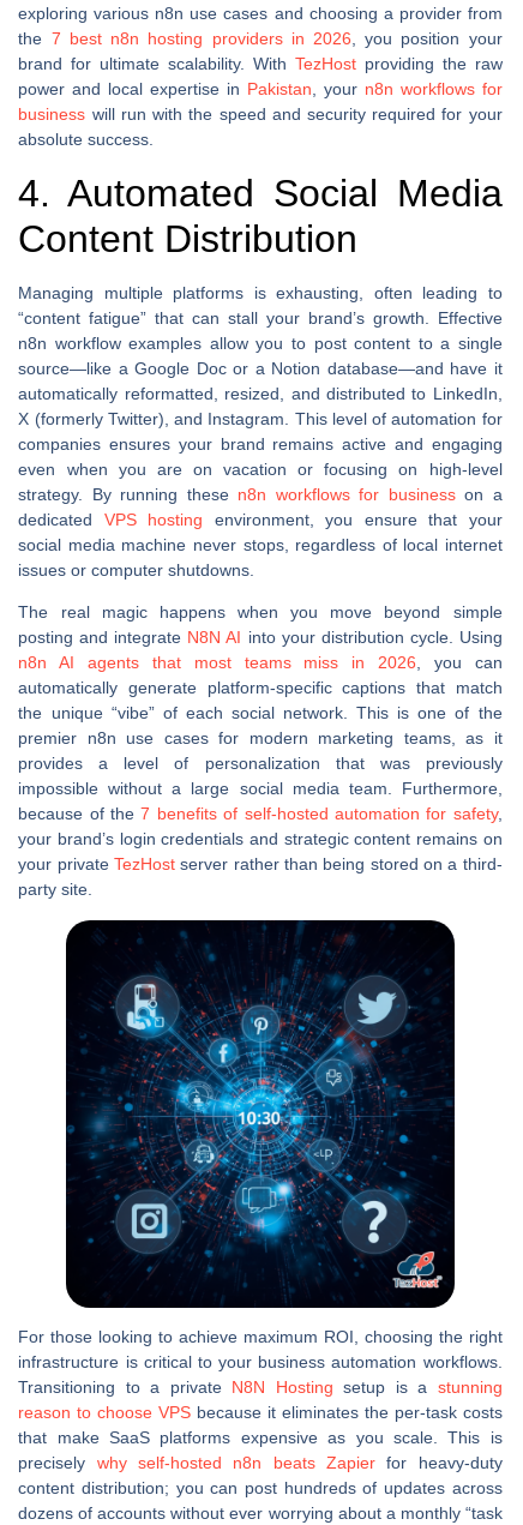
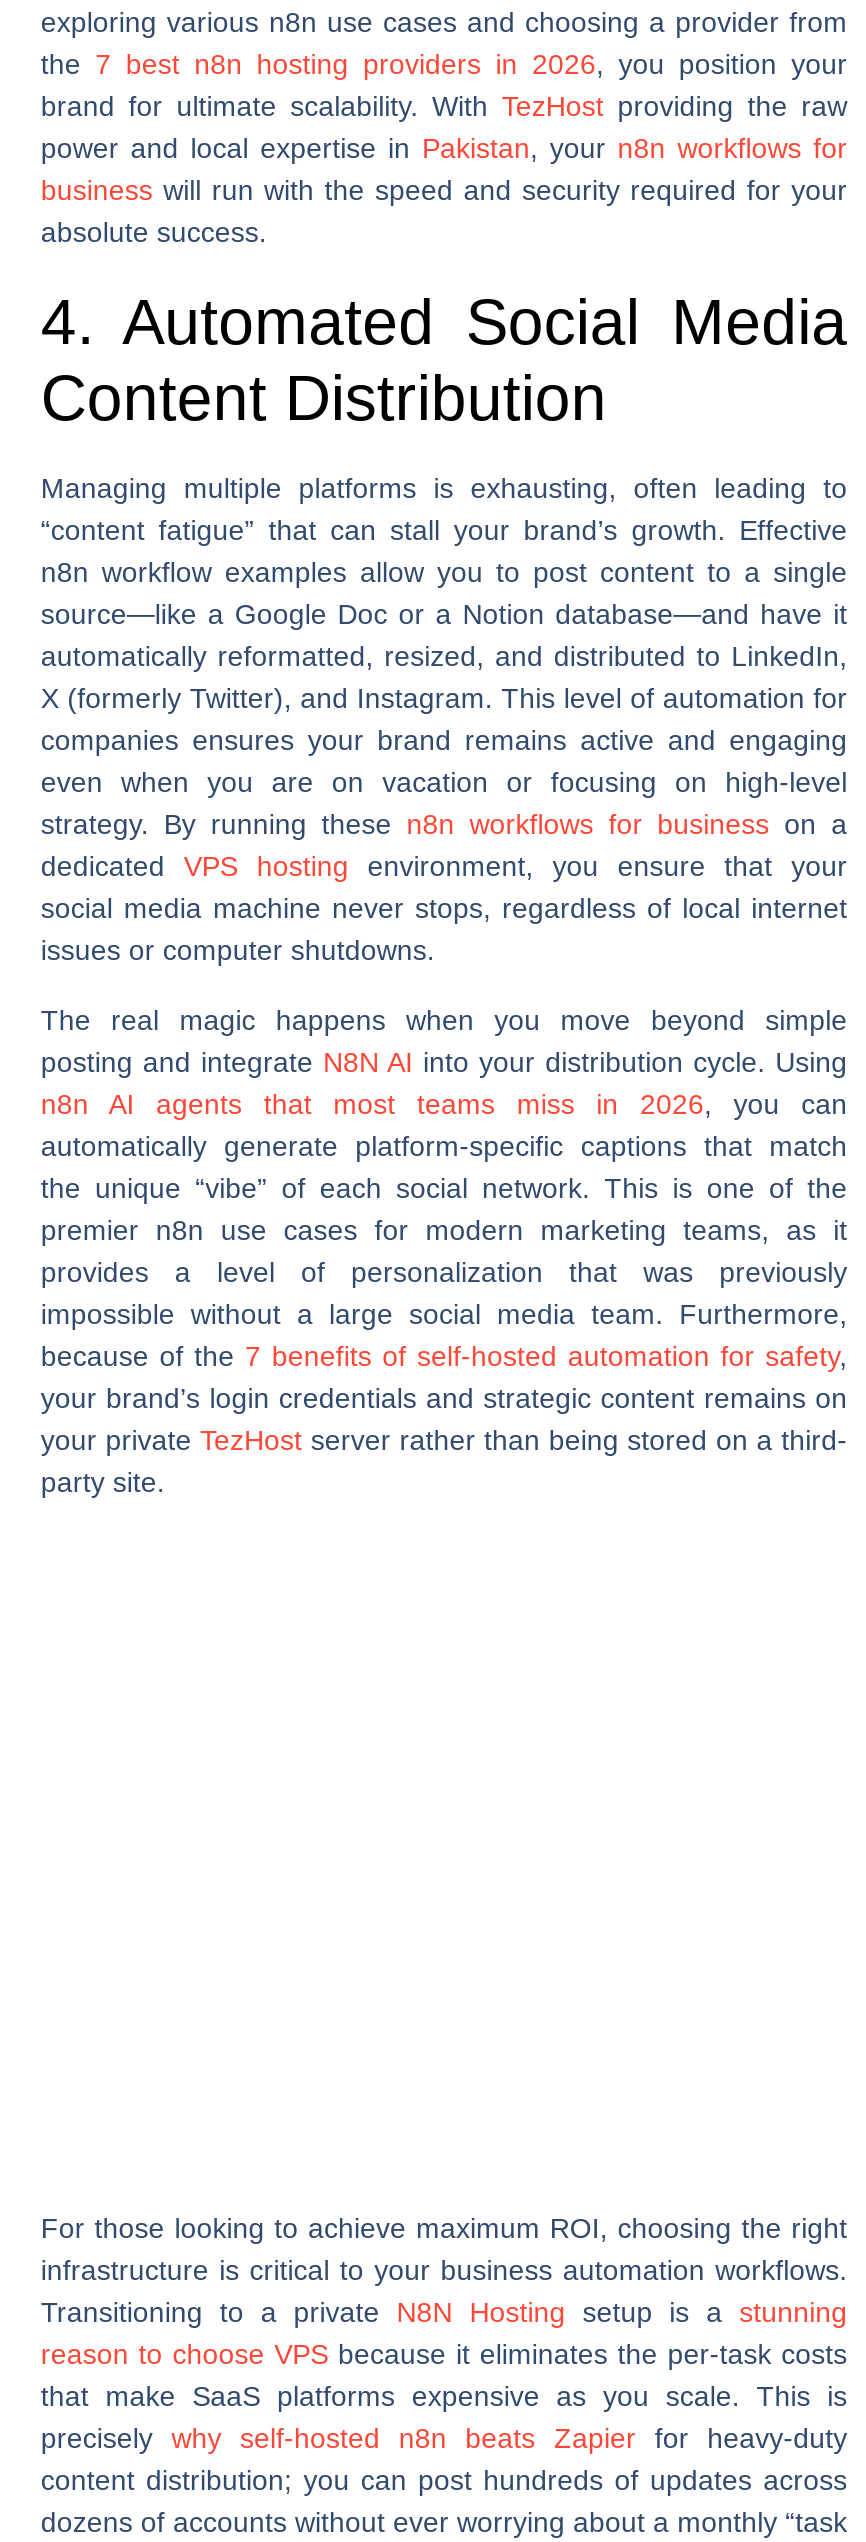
- [image]
